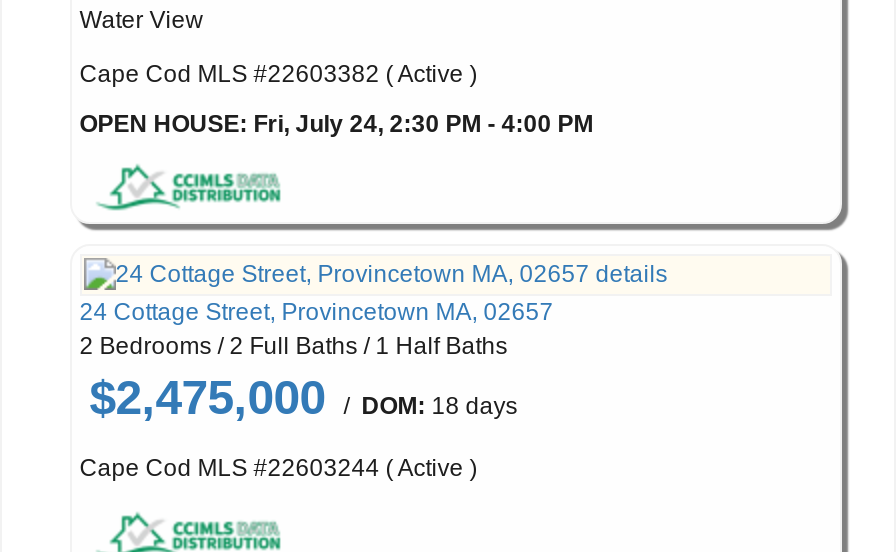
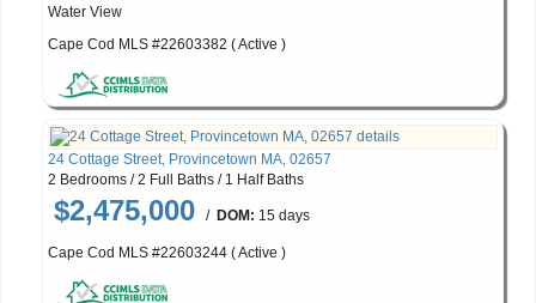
- OPEN HOUSE: Fri, July 24, 2:30 PM - 4:00 PM

- $2,475,000 / DOM: 18 days
+ $2,475,000 / DOM: 15 days
